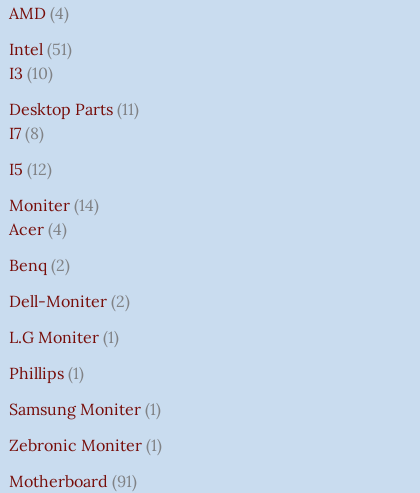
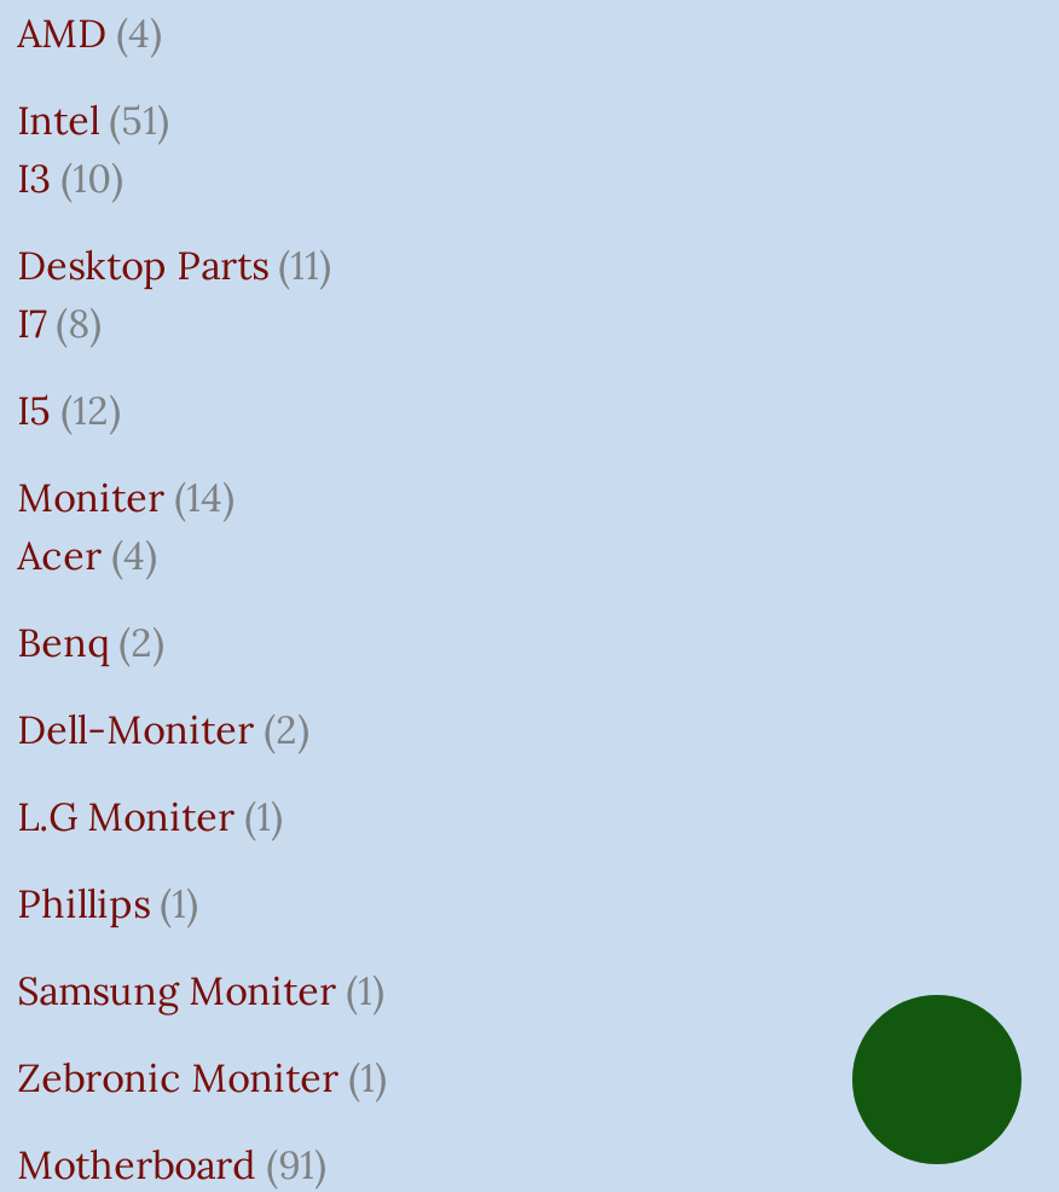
+ [image]
